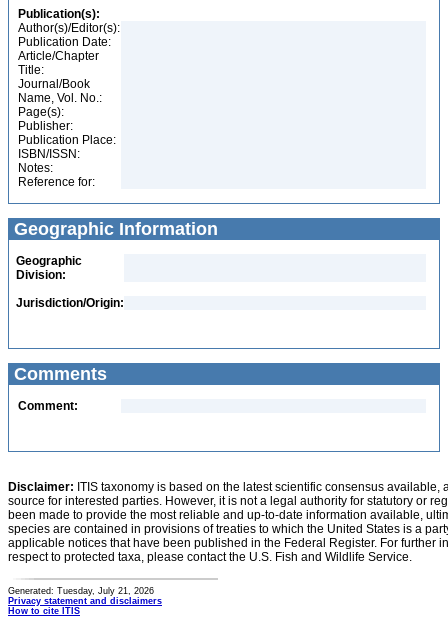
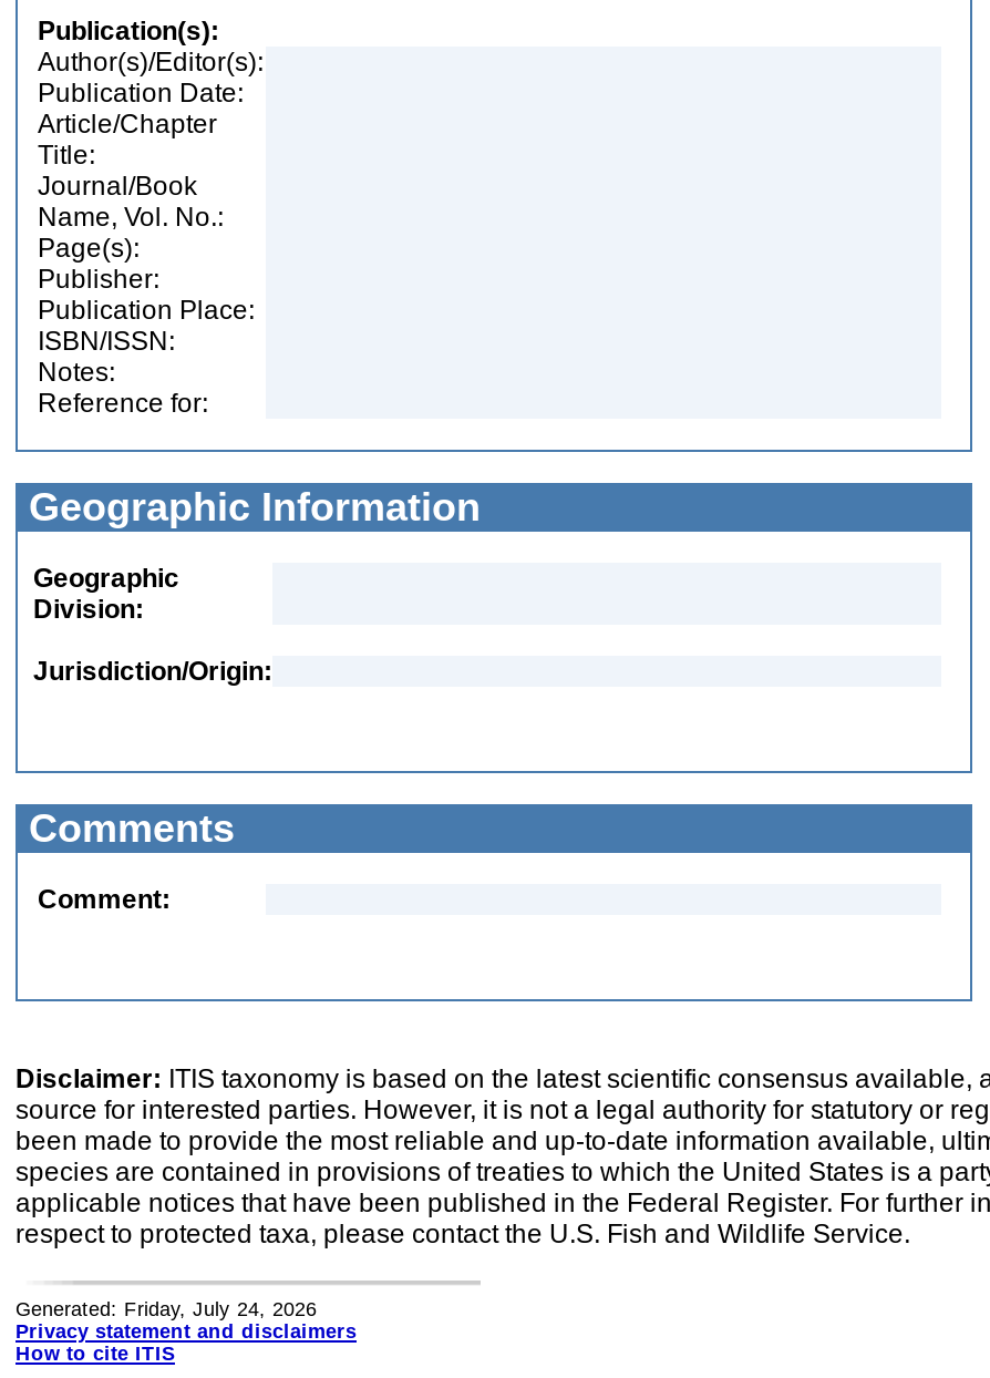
- Generated: Tuesday, July 21, 2026
+ Generated: Friday, July 24, 2026
